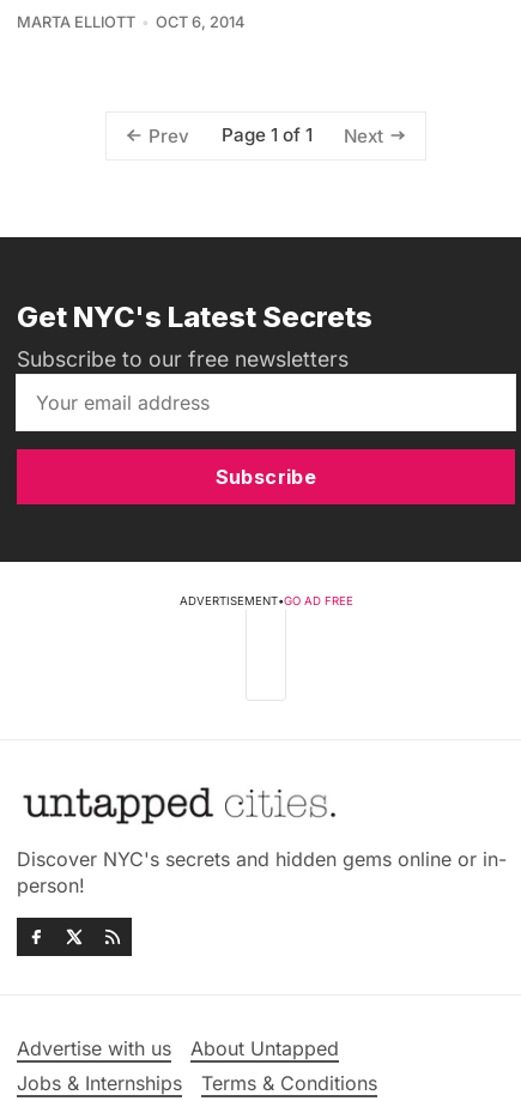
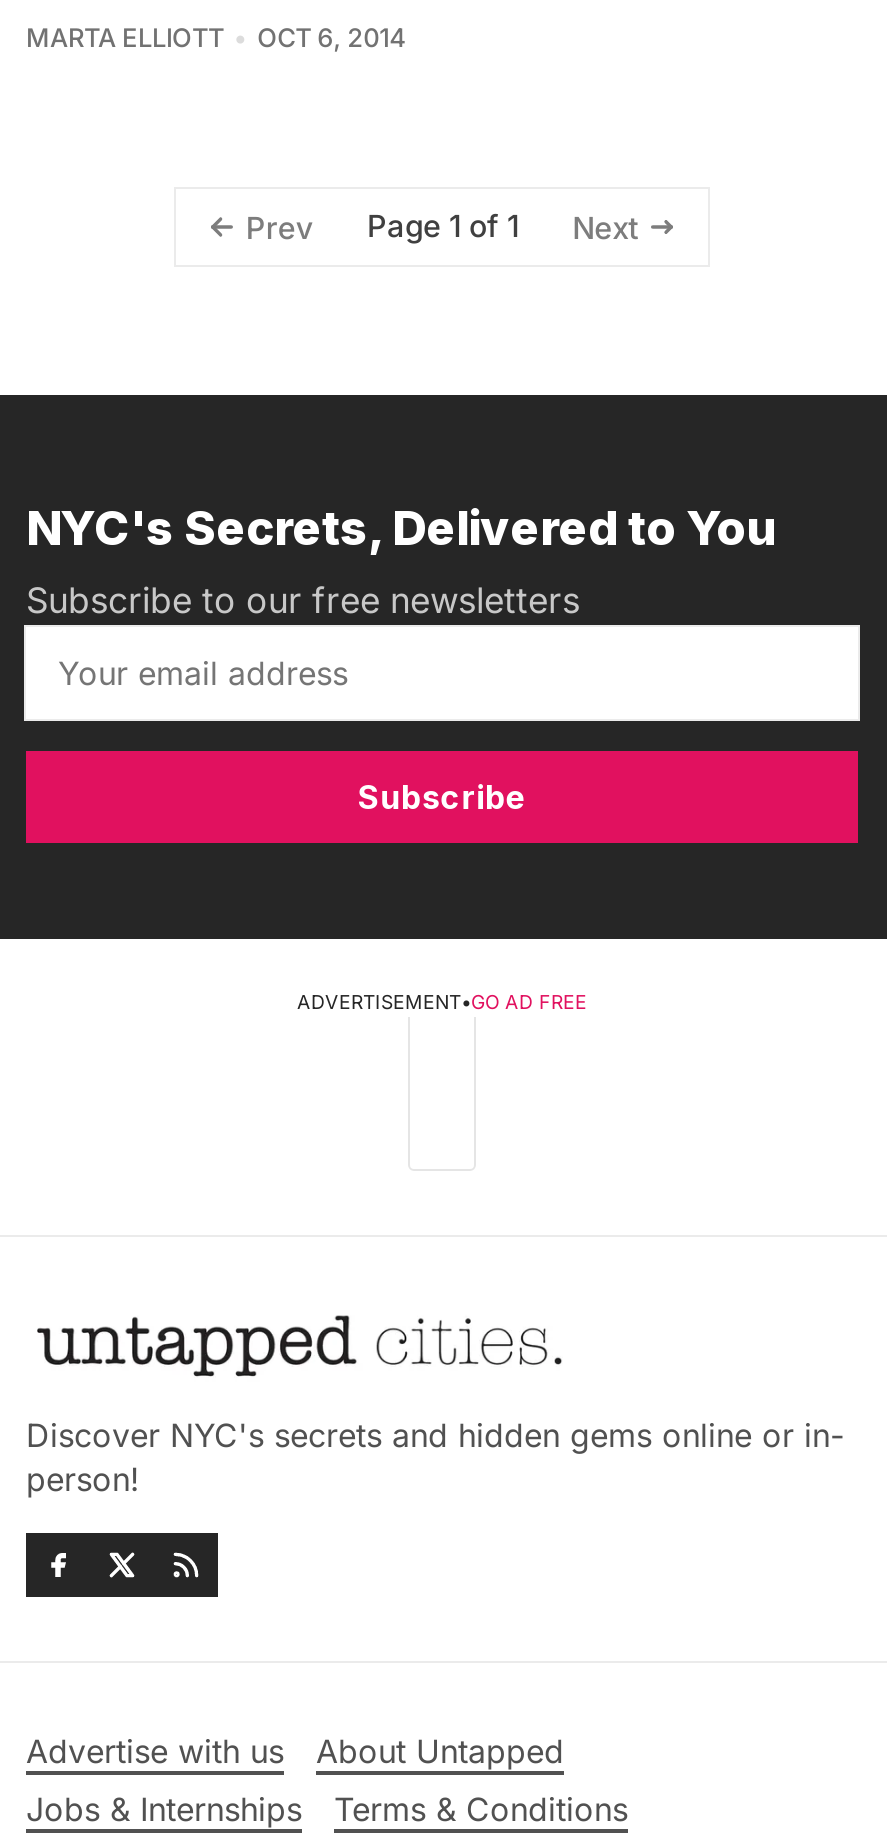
- Get NYC's Latest Secrets
+ NYC's Secrets, Delivered to You
